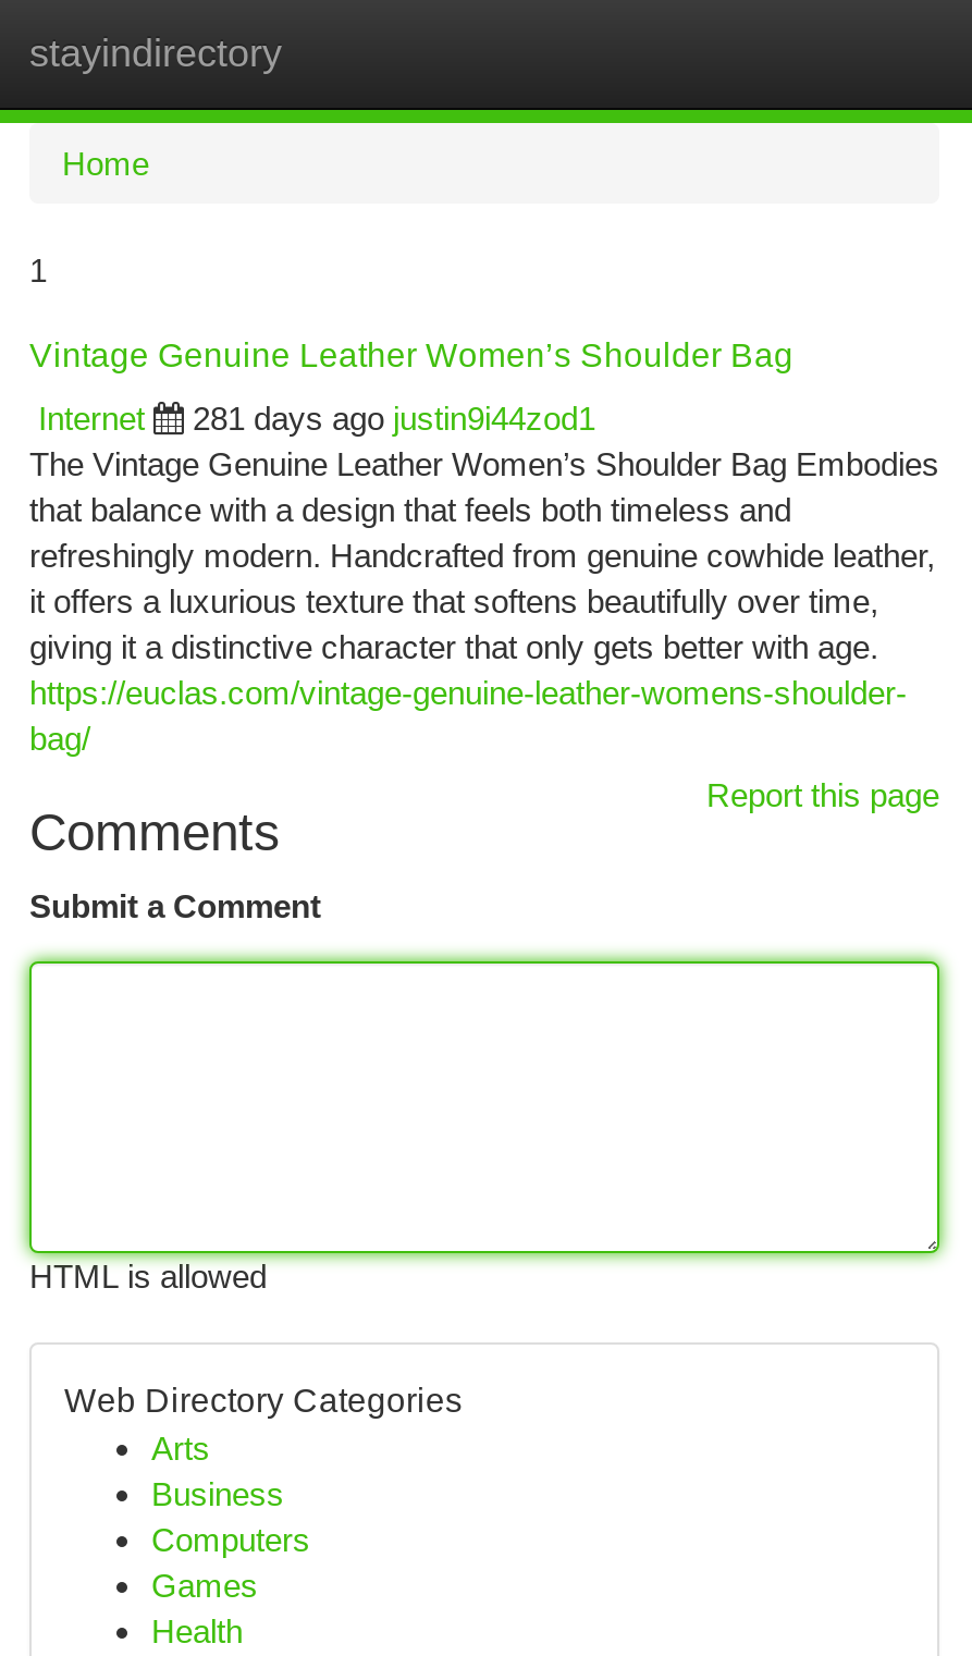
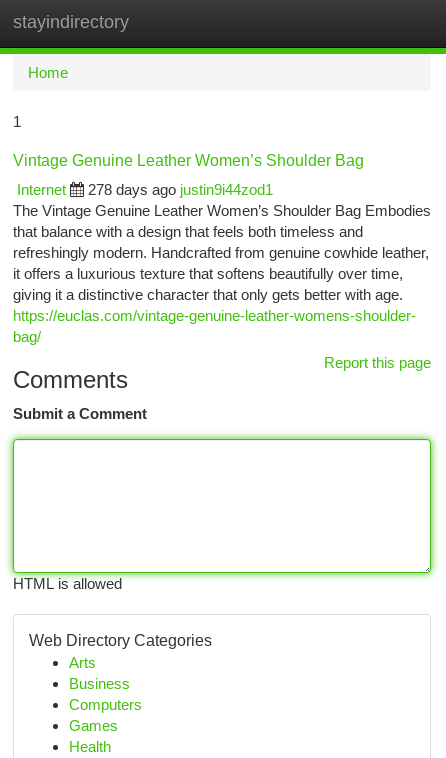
- 281 days ago justin9i44zod1
+ 278 days ago justin9i44zod1
